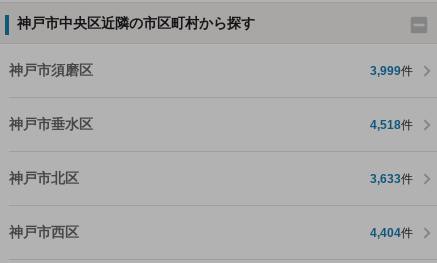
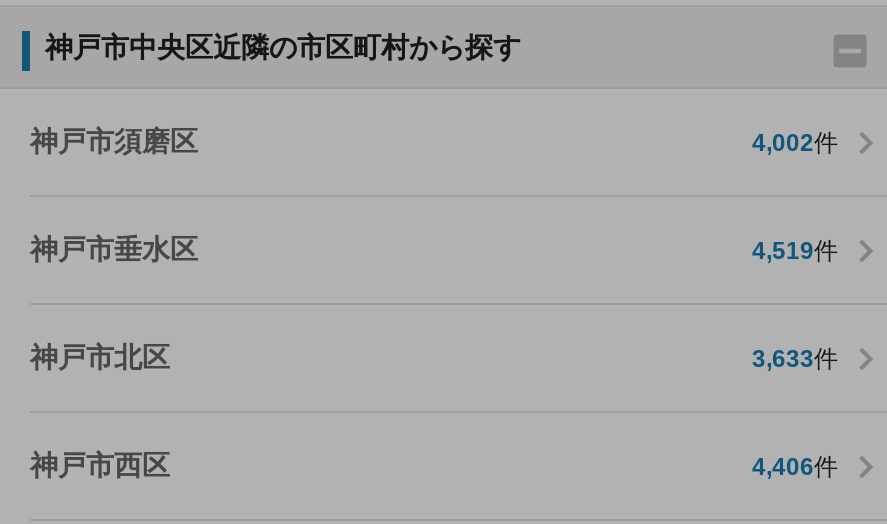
- 3,999件
+ 4,002件

- 4,518件
+ 4,519件

- 4,404件
+ 4,406件
